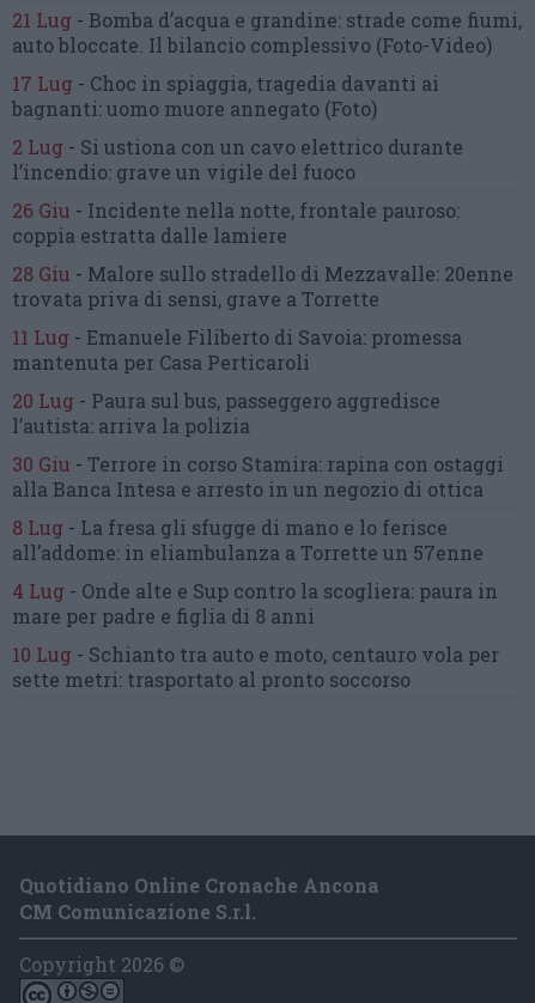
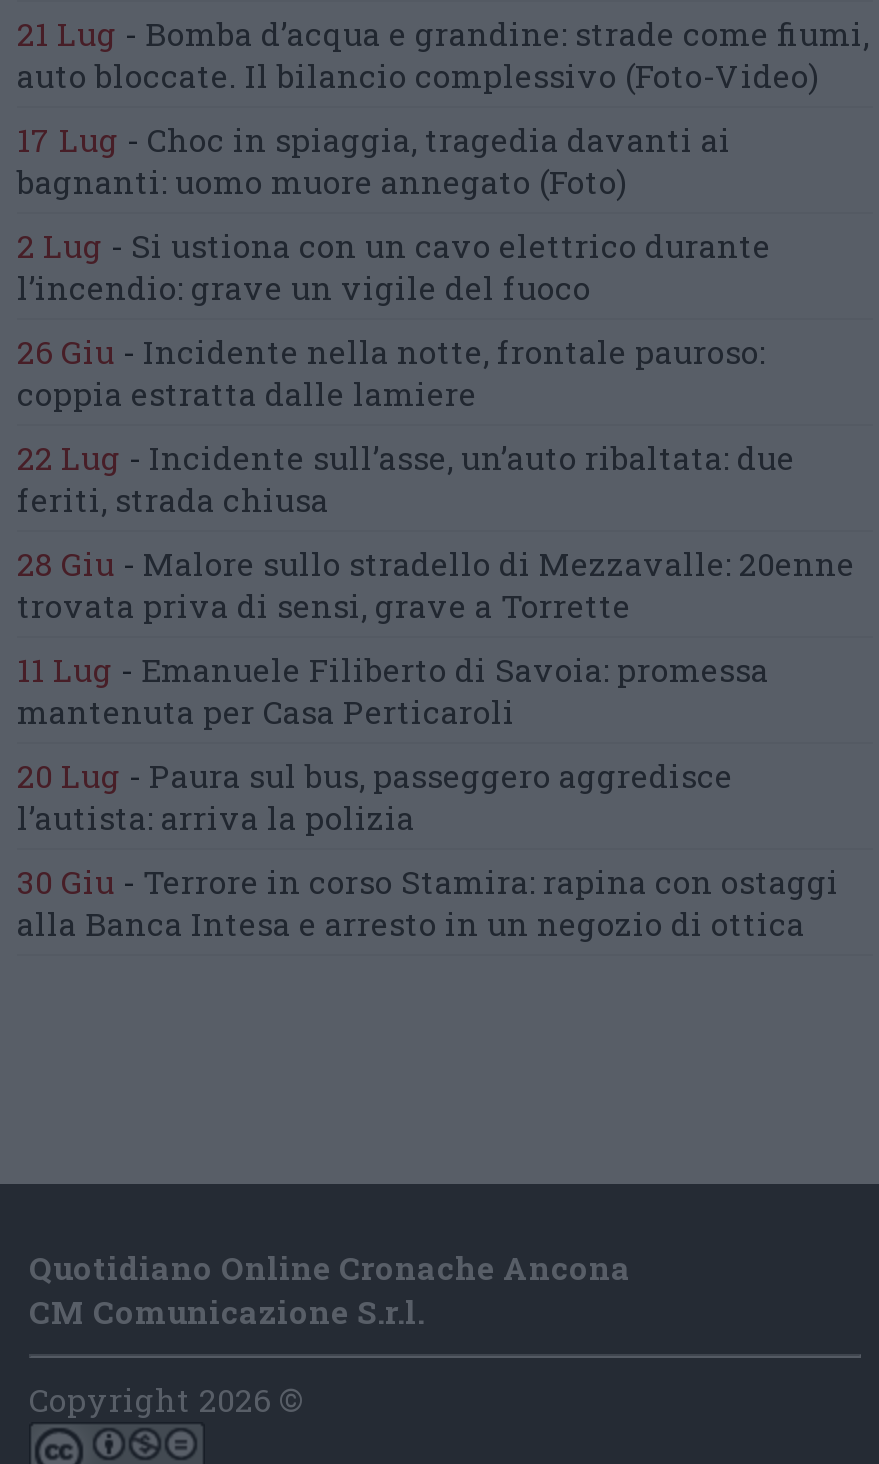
+ 22 Lug - Incidente sull’asse, un’auto ribaltata: due
+ feriti, strada chiusa

moved down: 28 Giu - Malore sullo stradello di Mezzavalle: 20enne | trovata priva di sensi, grave a Torrette | 11 Lug - Emanuele Filiberto di Savoia: promessa | mantenuta per Casa Perticaroli | 20 Lug - Paura sul bus, passeggero aggredisce | l’autista: arriva la polizia | 30 Giu - Terrore in corso Stamira: rapina con ostaggi | alla Banca Intesa e arresto in un negozio di ottica

- 8 Lug - La fresa gli sfugge di mano e lo ferisce
- all’addome: in eliambulanza a Torrette un 57enne
- 4 Lug - Onde alte e Sup contro la scogliera: paura in
- mare per padre e figlia di 8 anni
- 10 Lug - Schianto tra auto e moto, centauro vola per
- sette metri: trasportato al pronto soccorso
